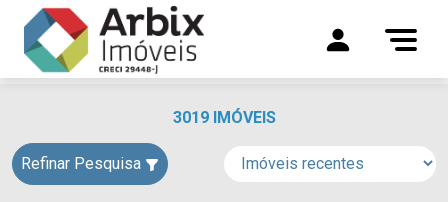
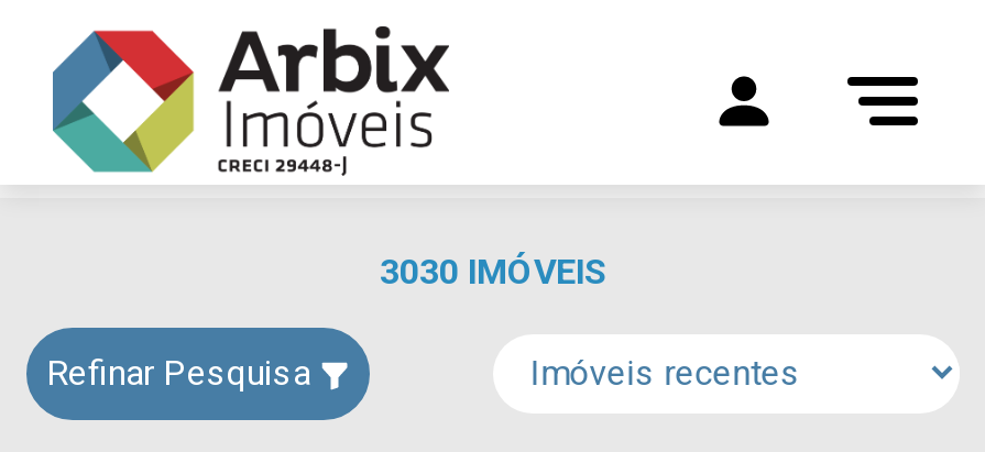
- 3019 IMÓVEIS
+ 3030 IMÓVEIS
